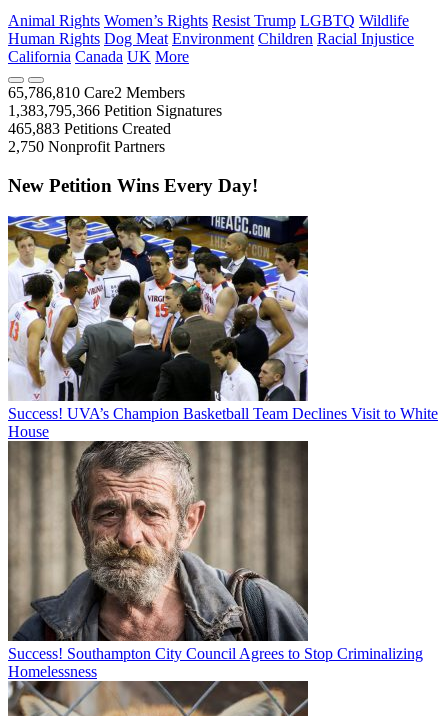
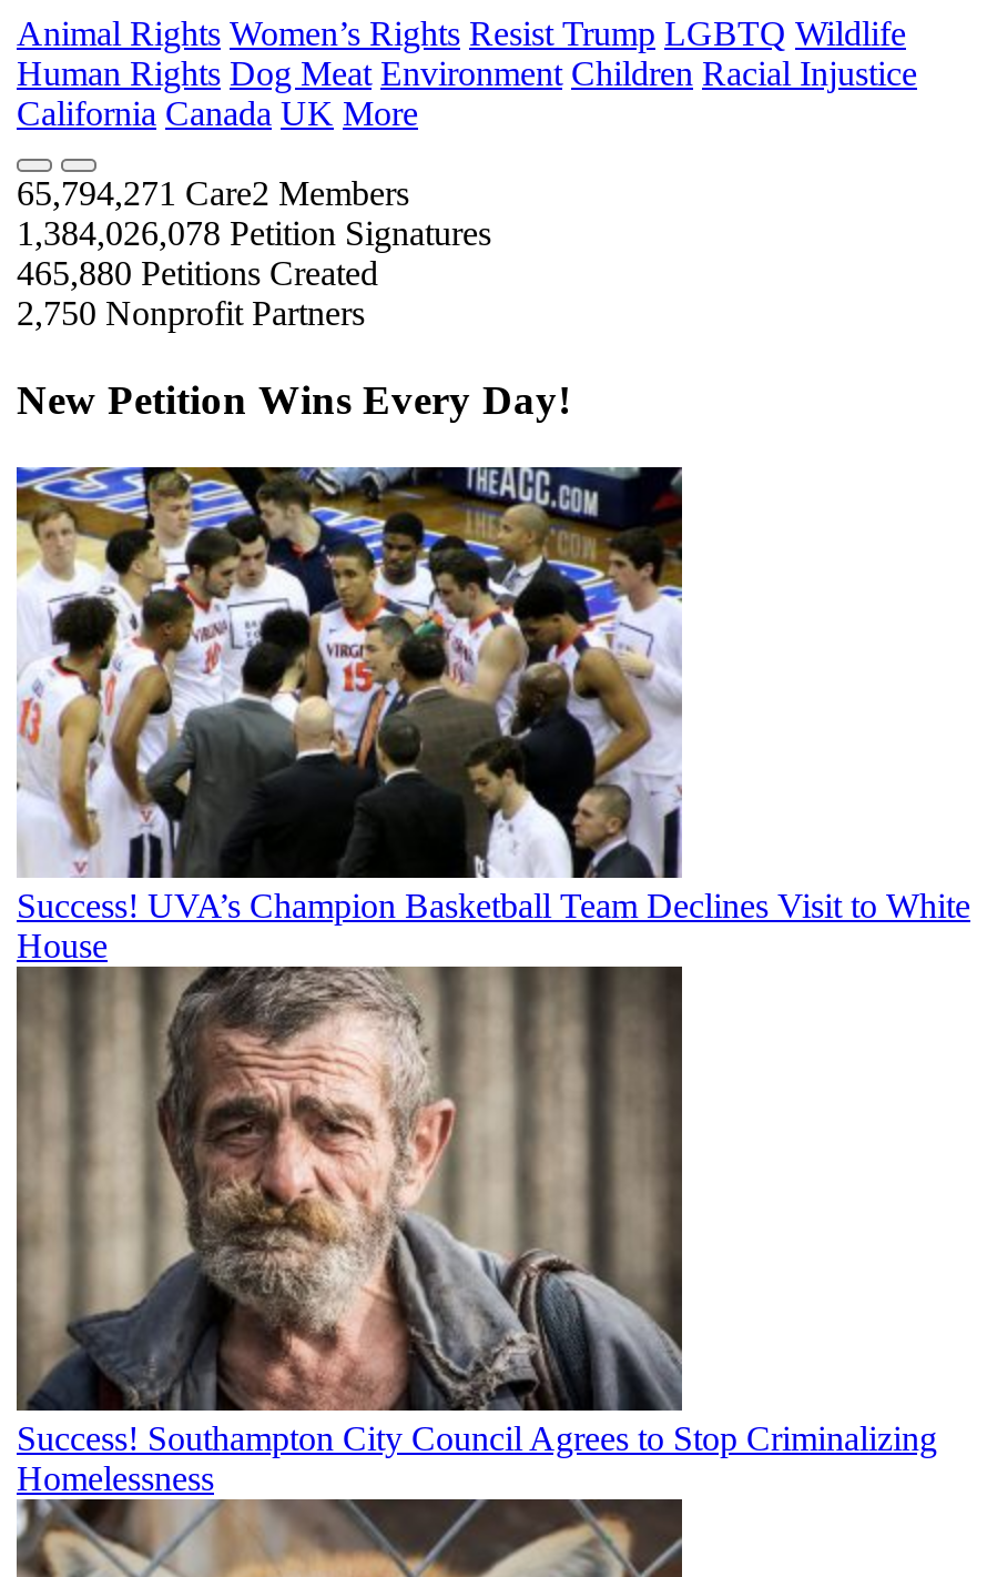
- 65,786,810 Care2 Members
+ 65,794,271 Care2 Members

- 1,383,795,366 Petition Signatures
+ 1,384,026,078 Petition Signatures

- 465,883 Petitions Created
+ 465,880 Petitions Created
